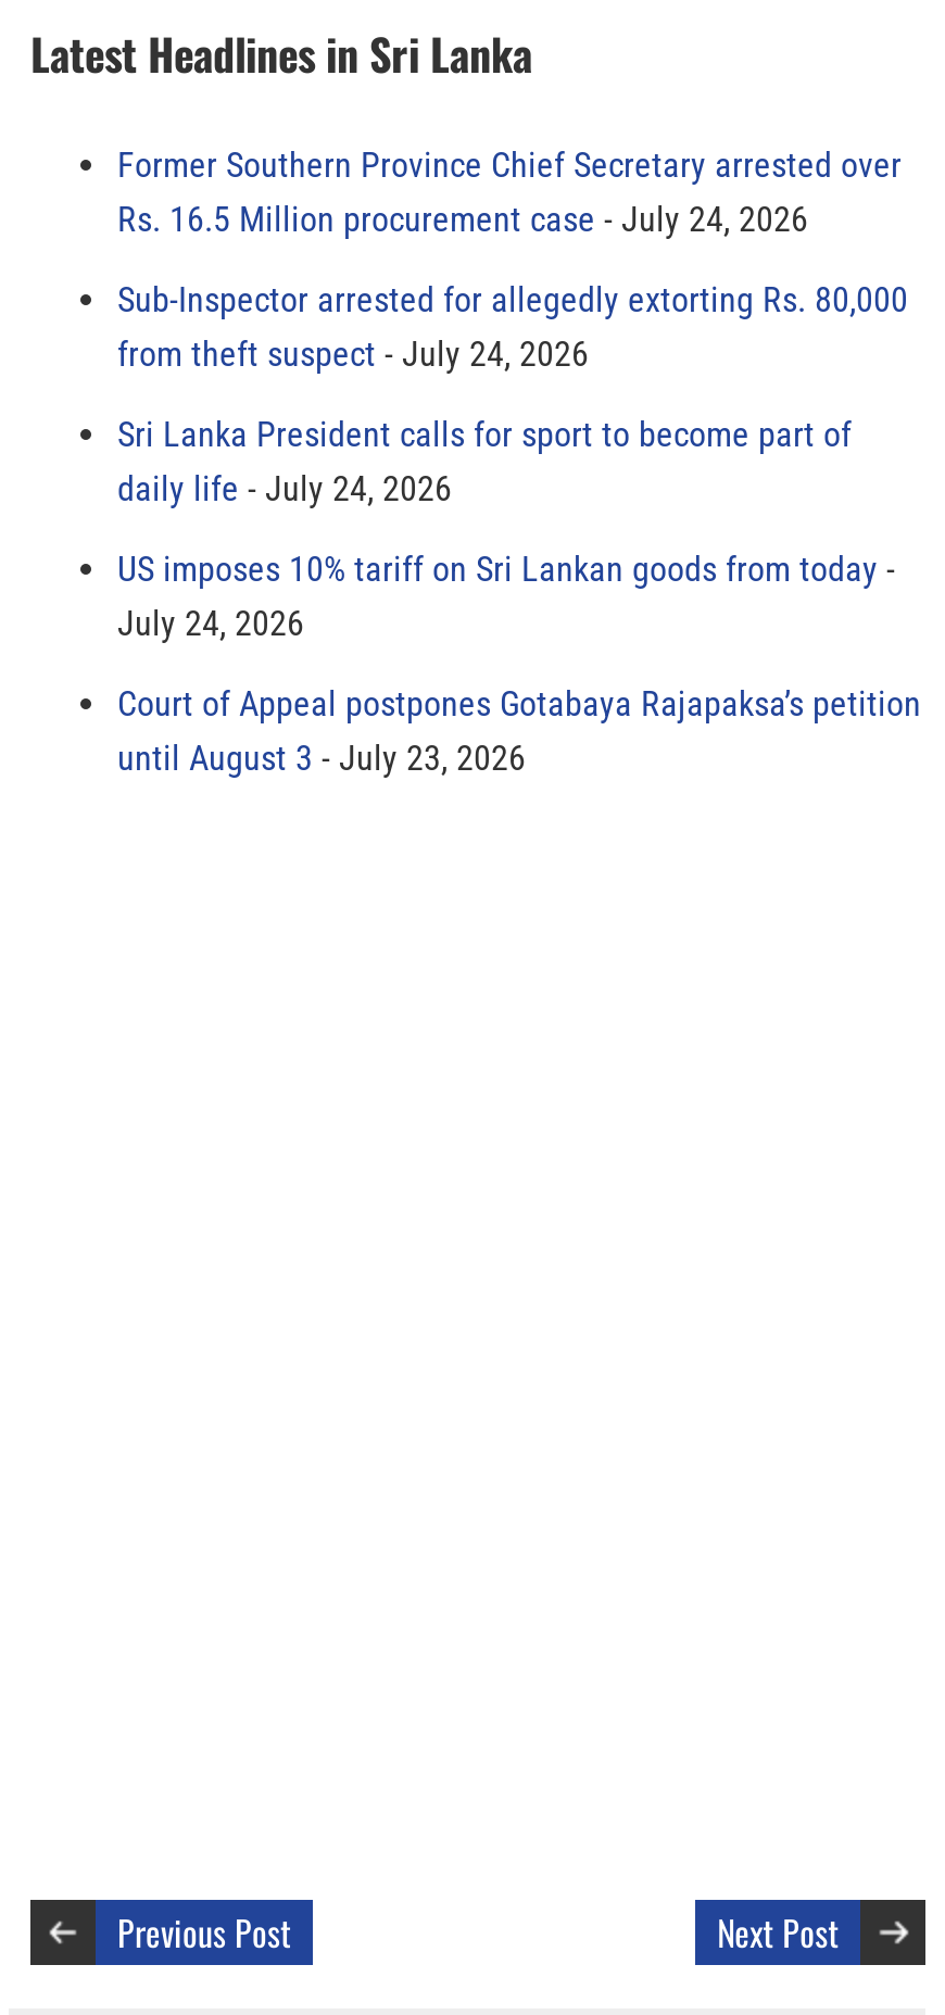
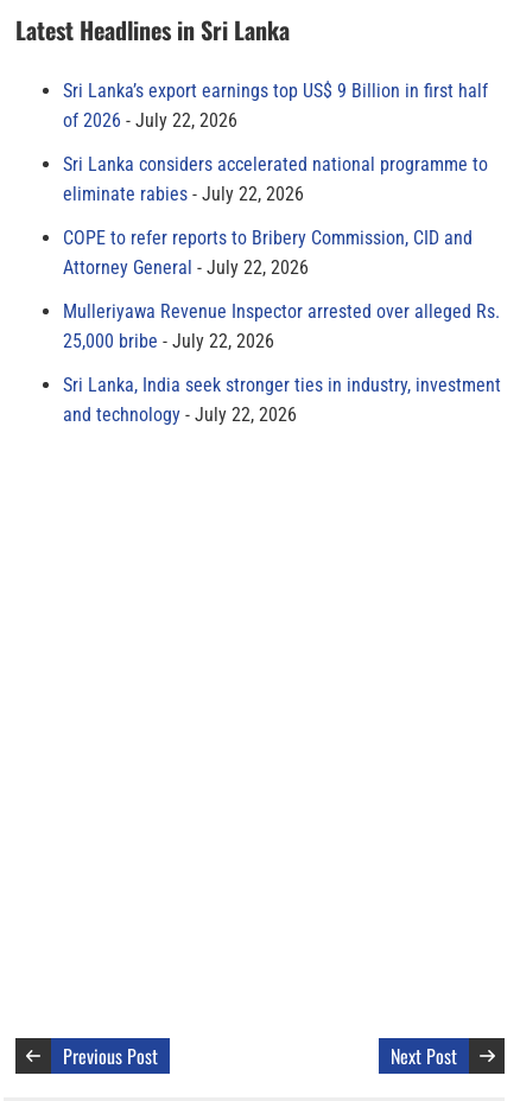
- Former Southern Province Chief Secretary arrested over
- Rs. 16.5 Million procurement case
- July 24, 2026
+ Sri Lanka’s export earnings top US$ 9 Billion in first half
+ of 2026
+ July 22, 2026

- Sub-Inspector arrested for allegedly extorting Rs. 80,000
- from theft suspect
- July 24, 2026
+ Sri Lanka considers accelerated national programme to
+ eliminate rabies
+ July 22, 2026

- Sri Lanka President calls for sport to become part of
- daily life
- July 24, 2026
+ COPE to refer reports to Bribery Commission, CID and
+ Attorney General
+ July 22, 2026

- US imposes 10% tariff on Sri Lankan goods from today
- July 24, 2026
+ Mulleriyawa Revenue Inspector arrested over alleged Rs.
+ 25,000 bribe
+ July 22, 2026

- Court of Appeal postpones Gotabaya Rajapaksa’s petition
- until August 3
- July 23, 2026
+ Sri Lanka, India seek stronger ties in industry, investment
+ and technology
+ July 22, 2026
